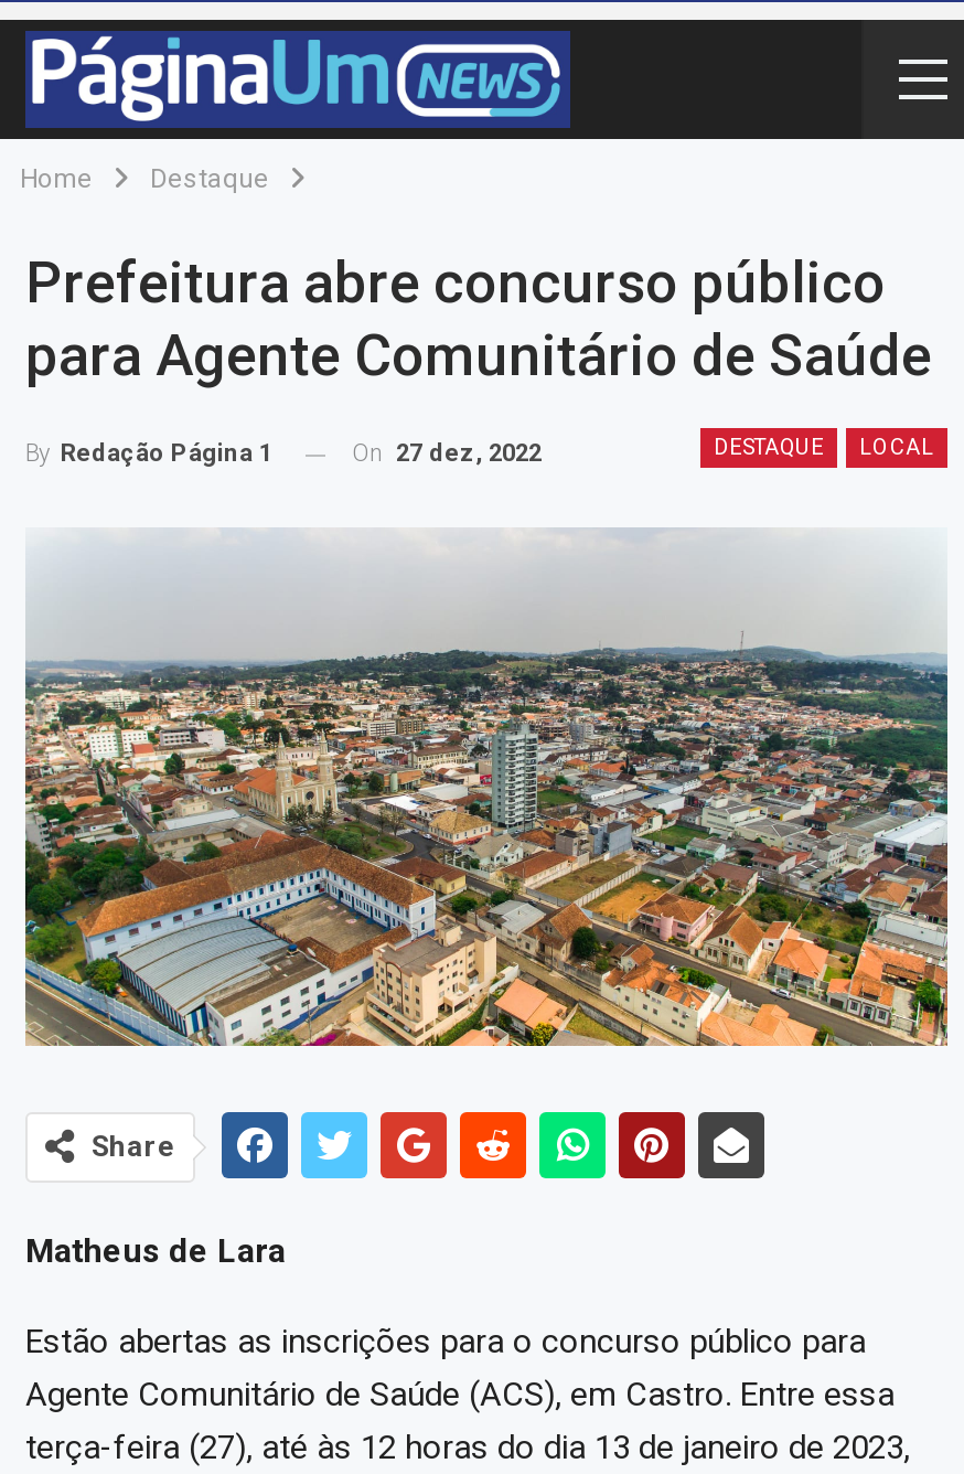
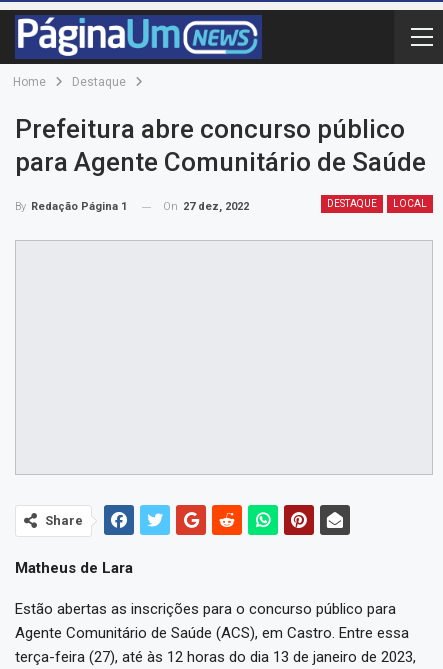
- [image]
